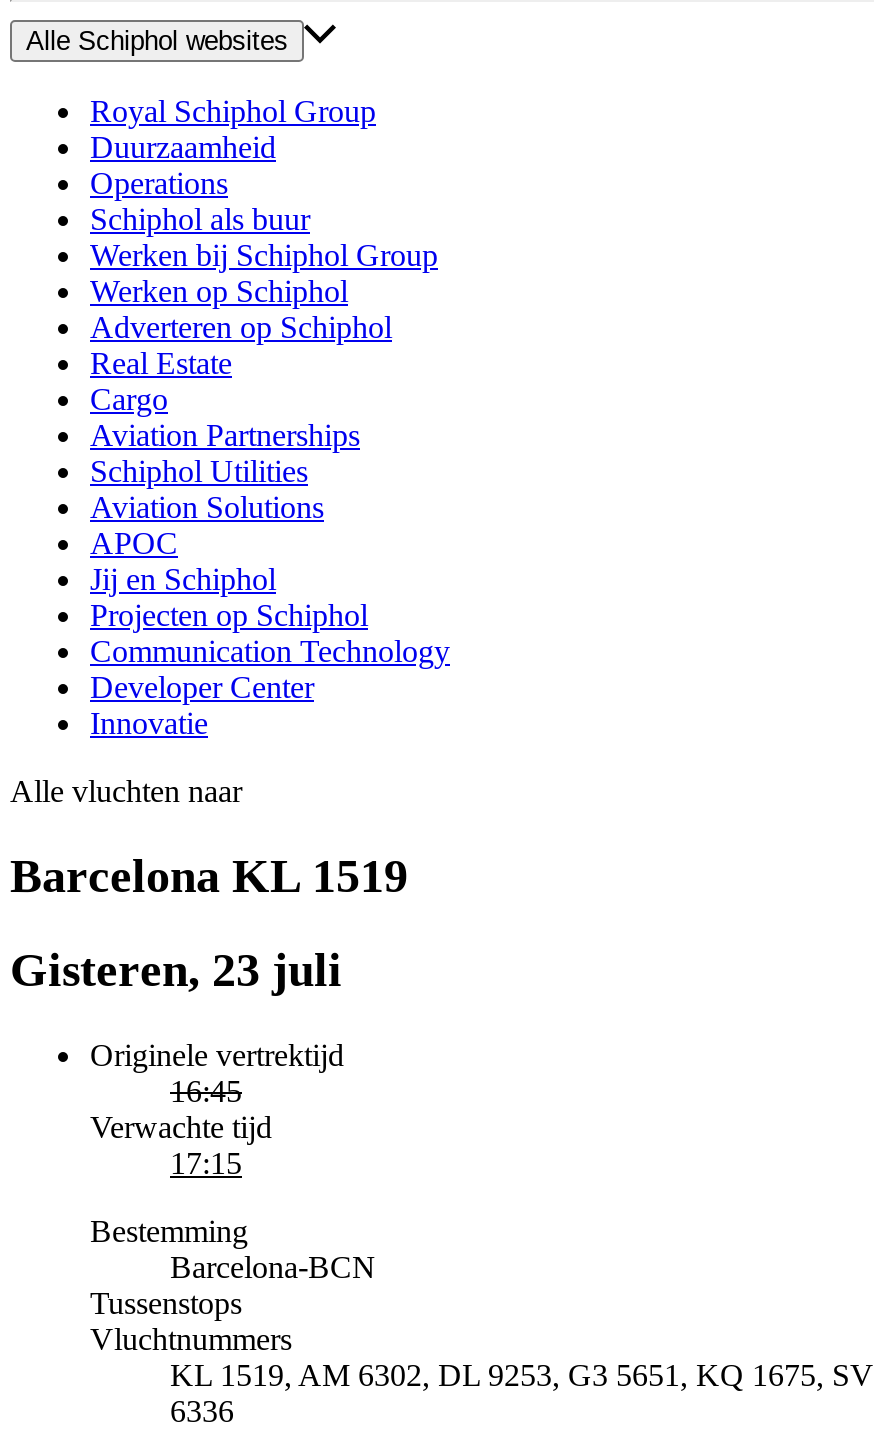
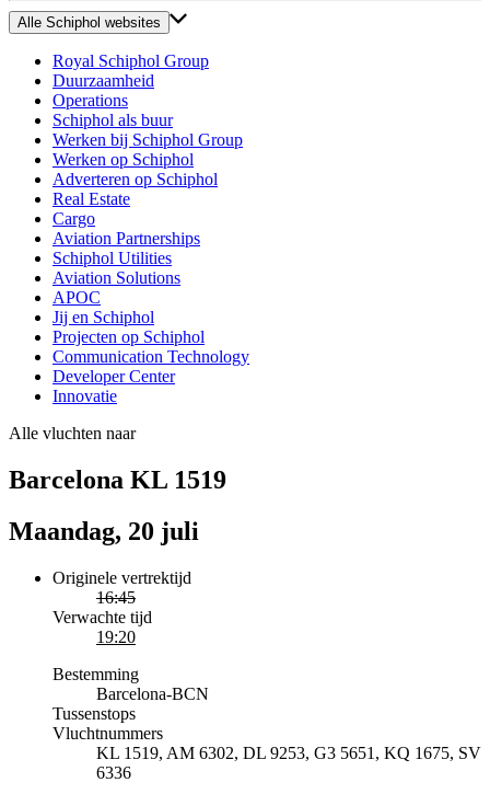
- Gisteren, 23 juli
+ Maandag, 20 juli

- 17:15
+ 19:20
